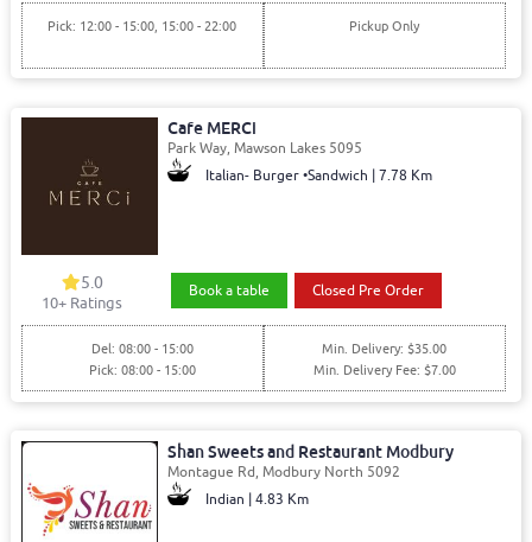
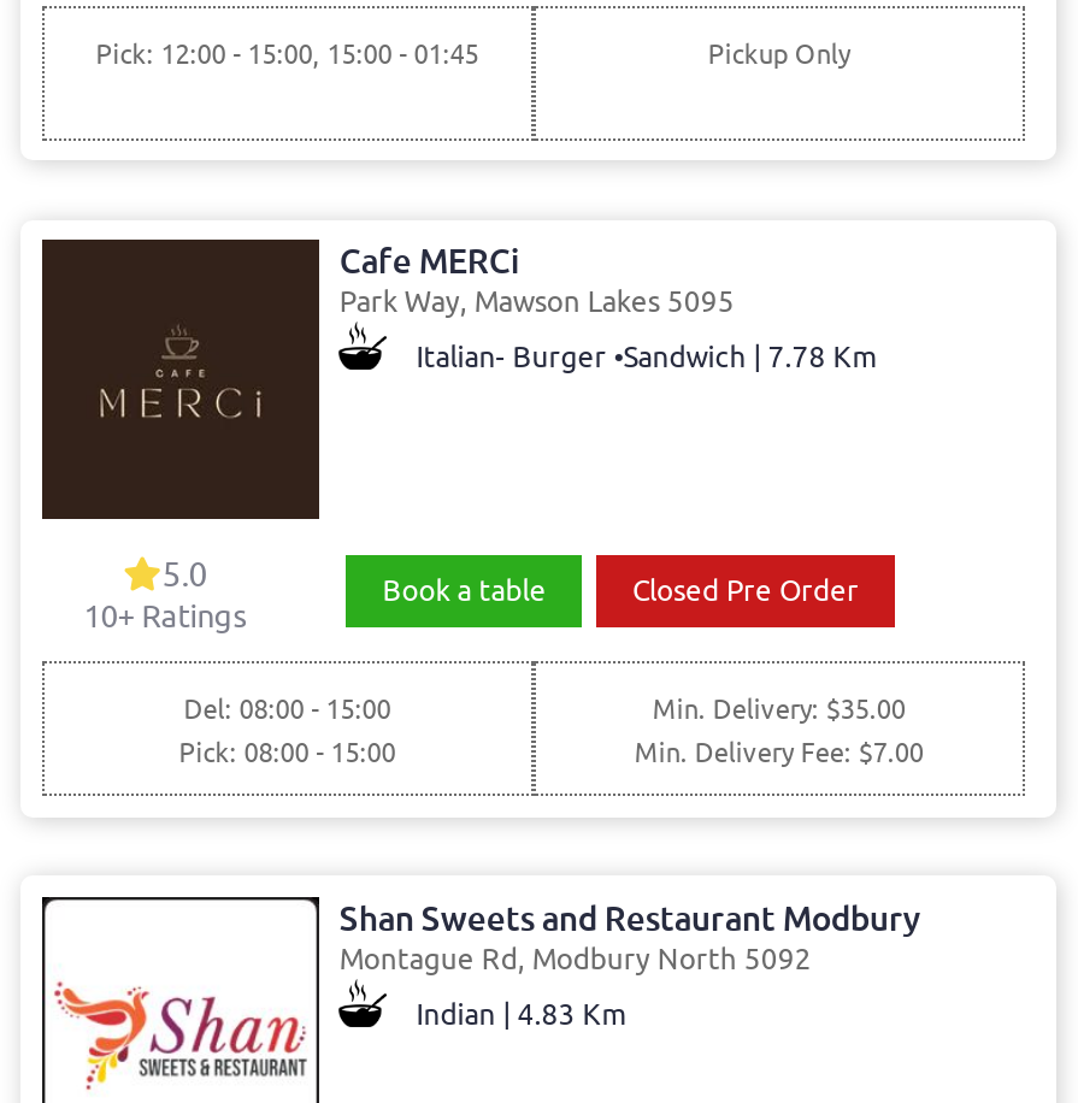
- Pick: 12:00 - 15:00, 15:00 - 22:00
+ Pick: 12:00 - 15:00, 15:00 - 01:45
